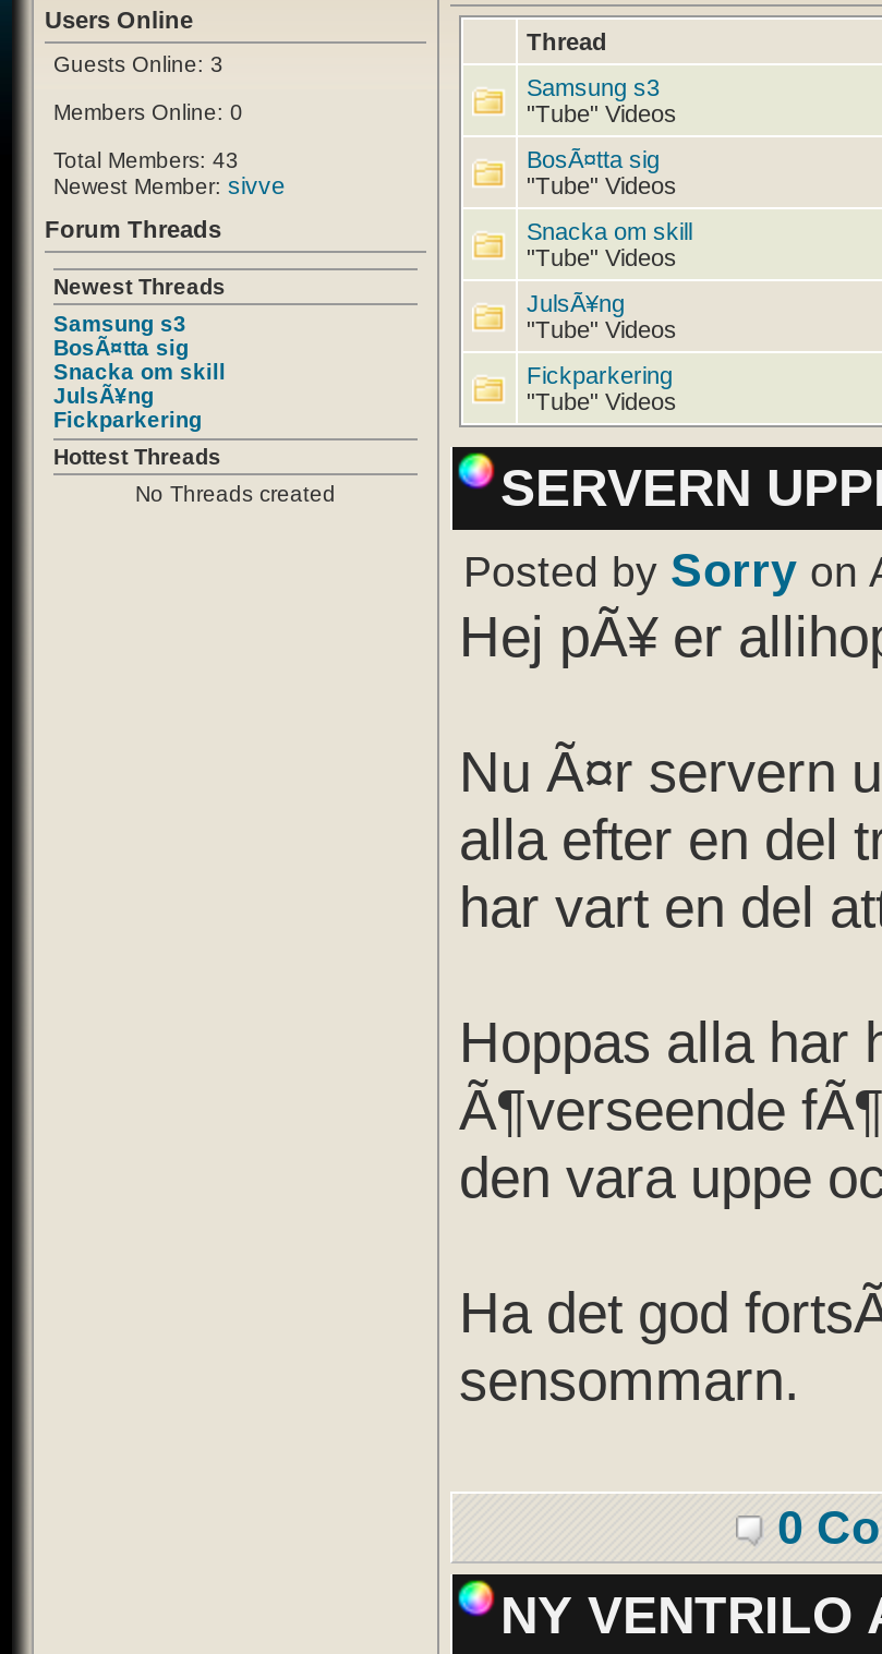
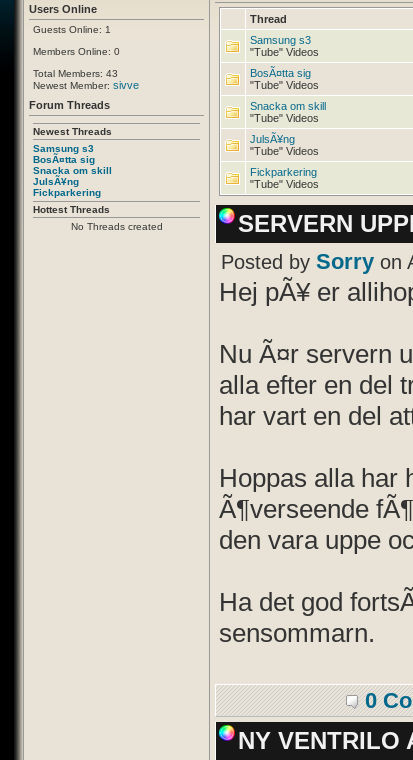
- Guests Online: 3
+ Guests Online: 1
